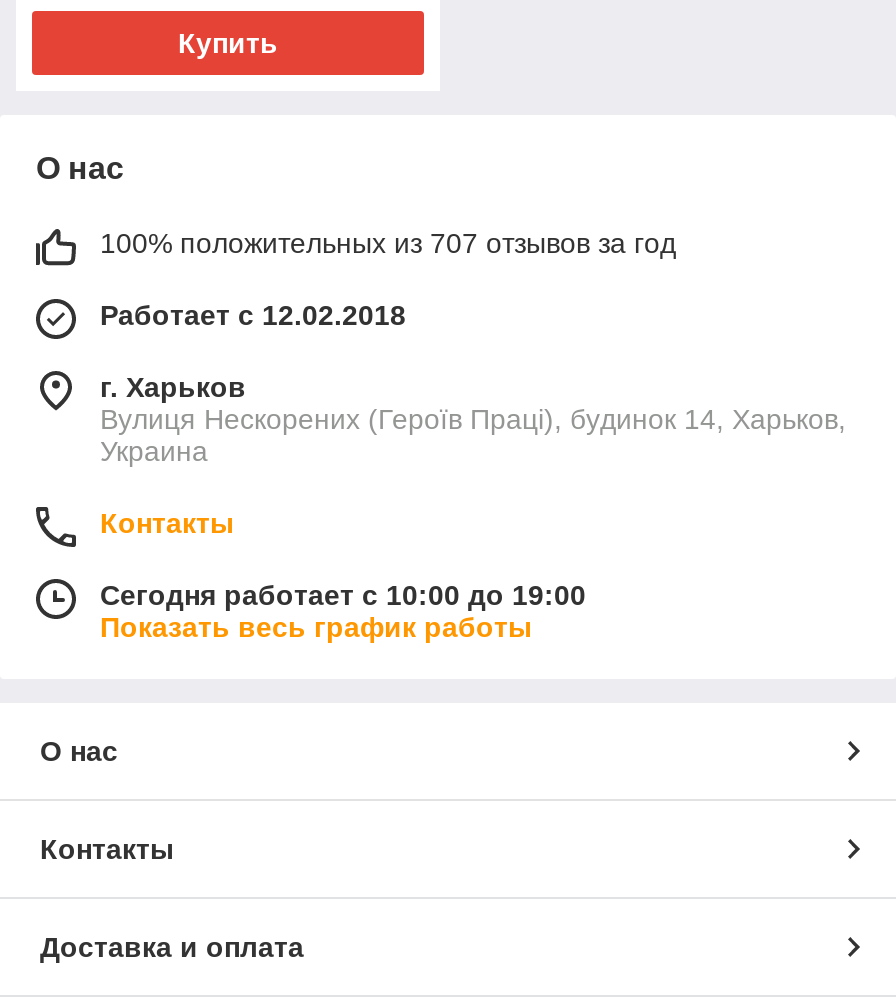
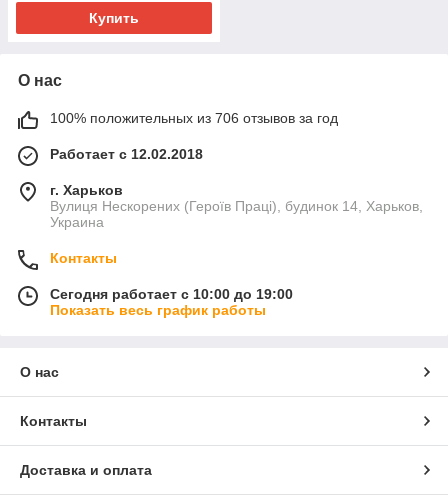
- 100% положительных из 707 отзывов за год
+ 100% положительных из 706 отзывов за год
